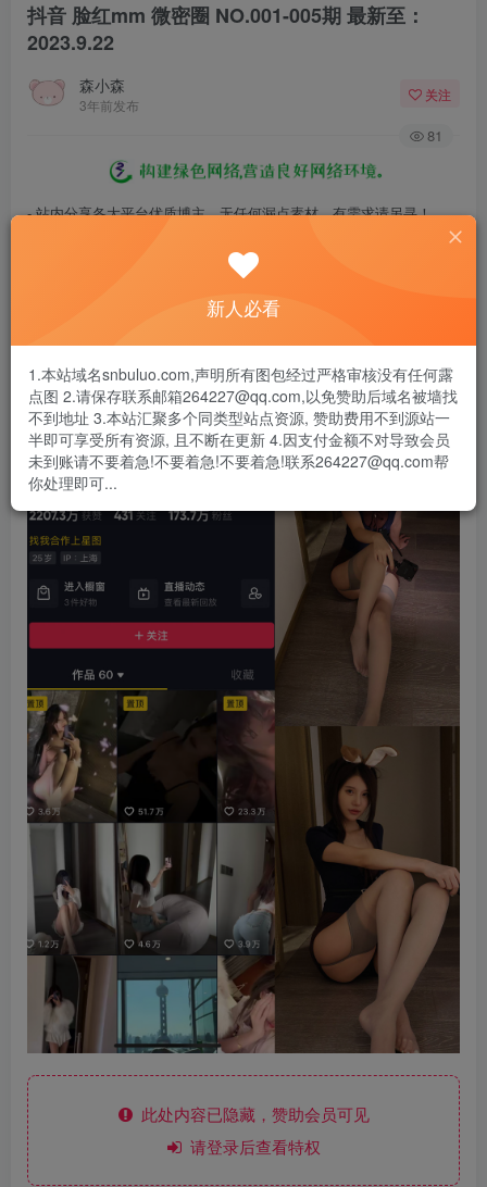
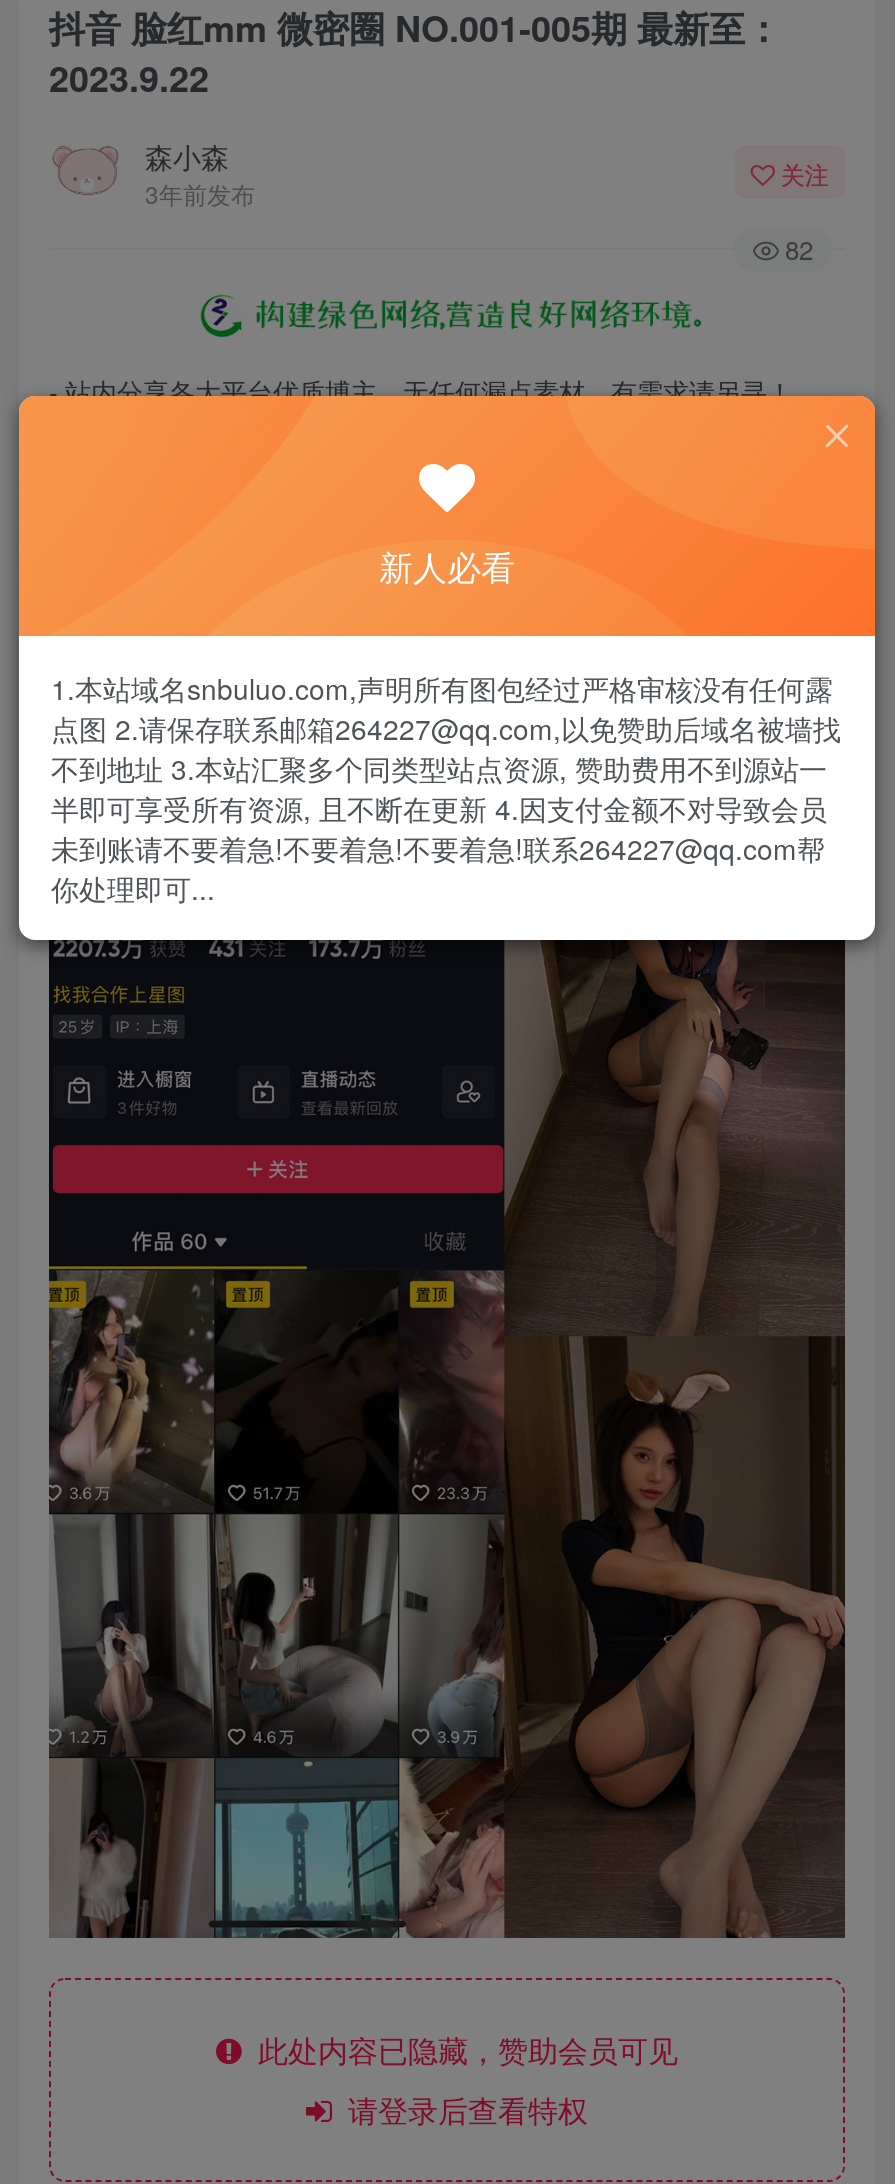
- 81
+ 82
